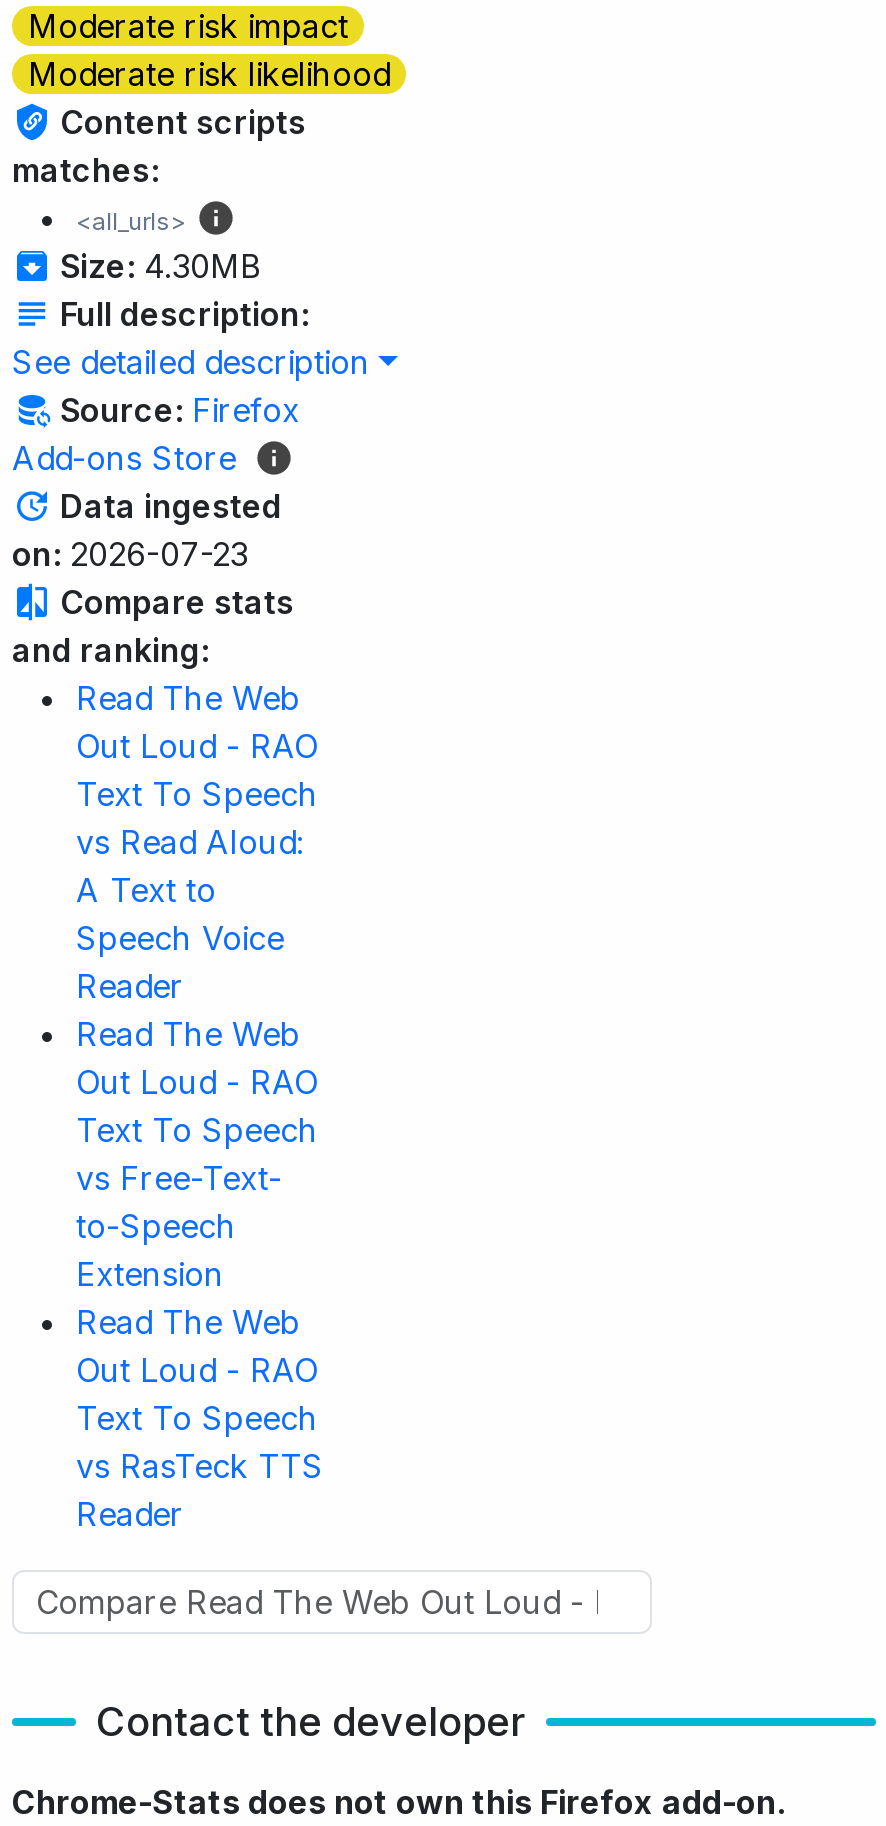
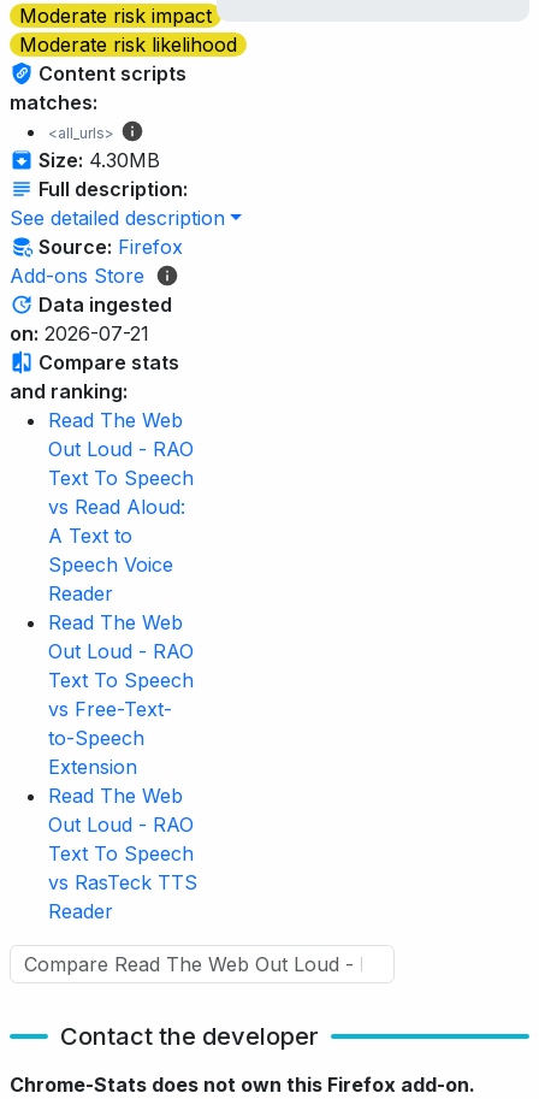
- on: 2026-07-23
+ on: 2026-07-21
